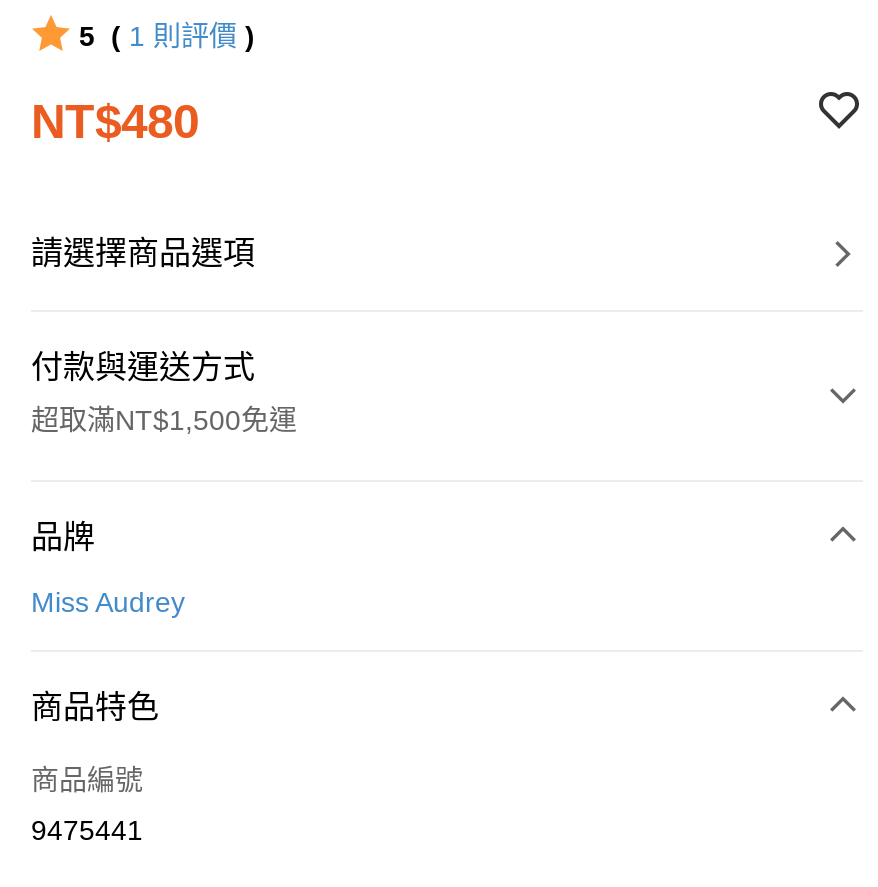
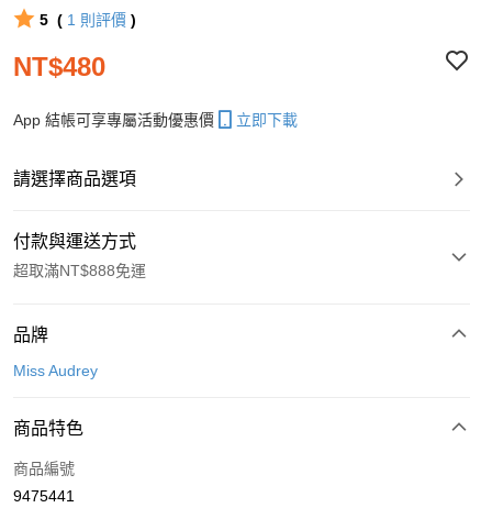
+ App 結帳可享專屬活動優惠價
+ 立即下載

- 超取滿NT$1,500免運
+ 超取滿NT$888免運
